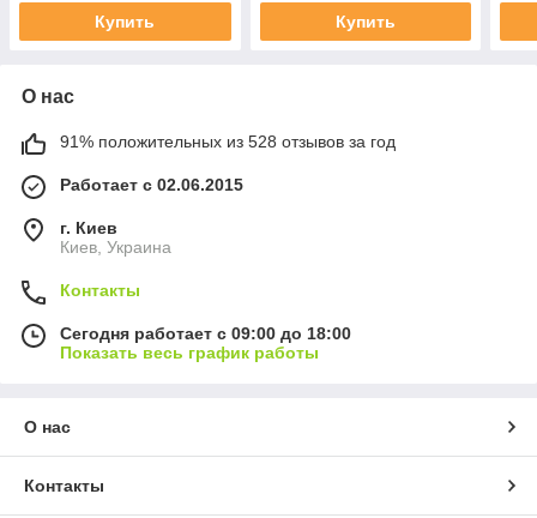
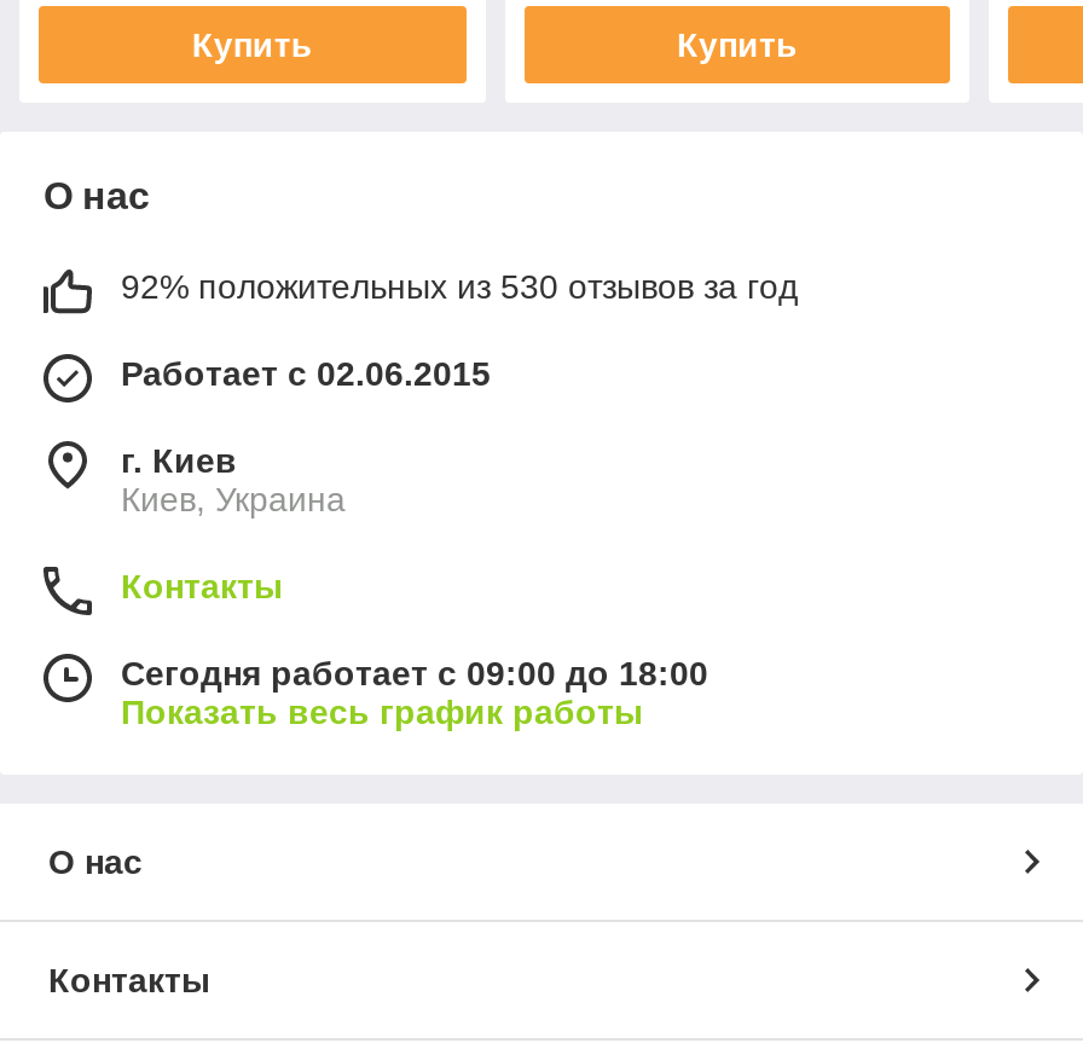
- 91% положительных из 528 отзывов за год
+ 92% положительных из 530 отзывов за год
